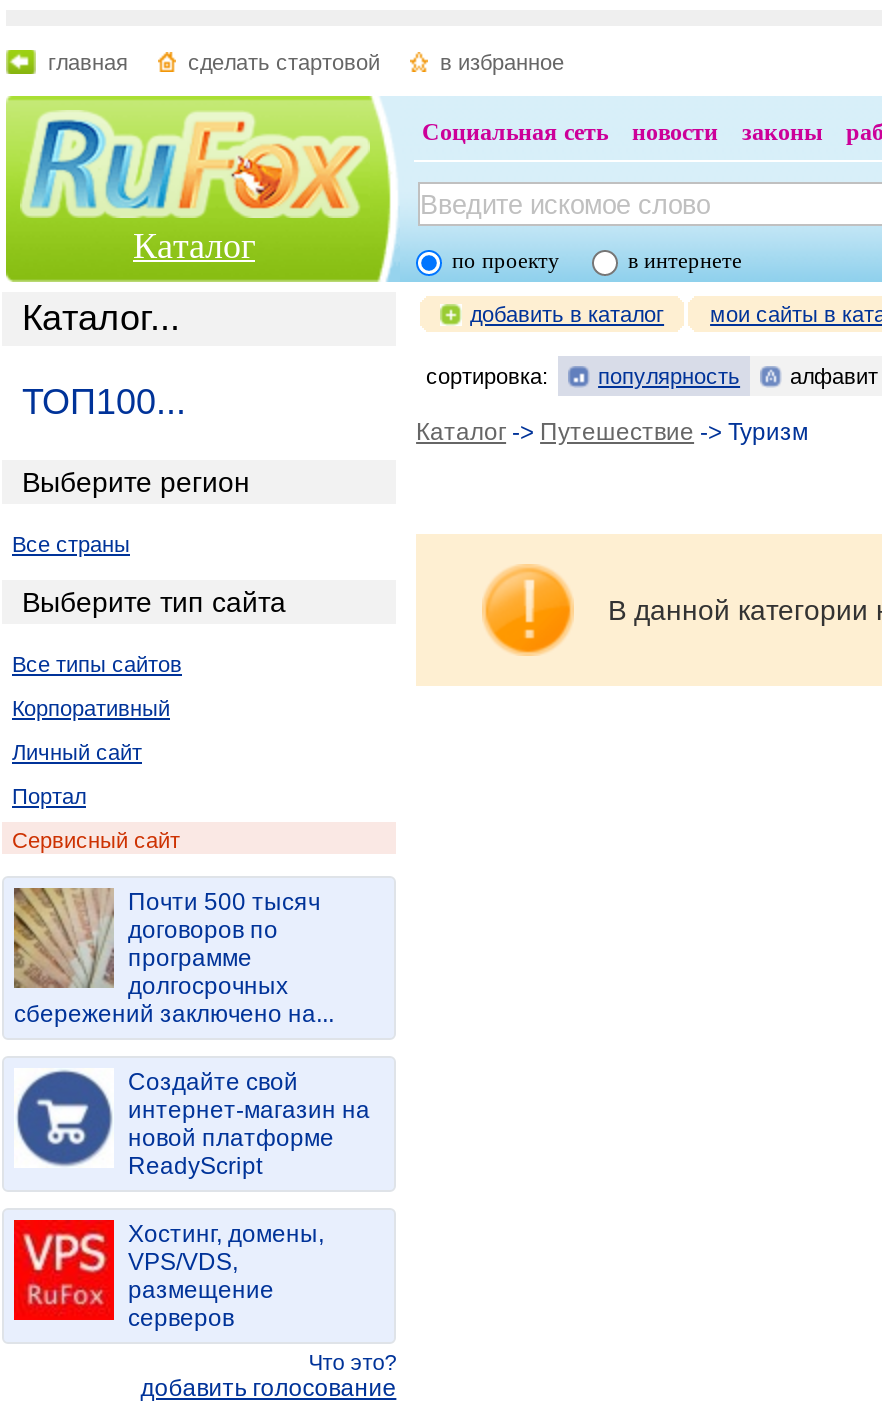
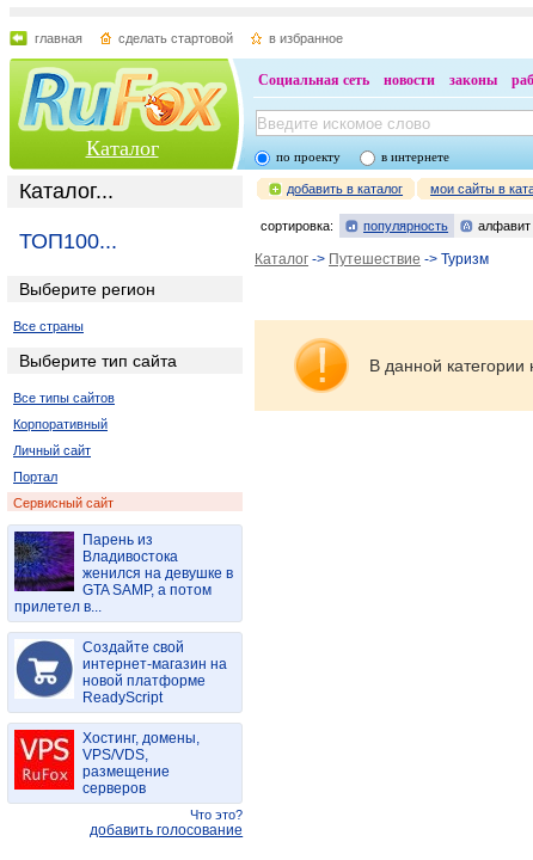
- [image]
- Почти 500 тысяч
- договоров по
- программе
- долгосрочных
- сбережений заключено на...
+ [image]
+ Парень из
+ Владивостока
+ женился на девушке в
+ GTA SAMP, а потом
+ прилетел в...
